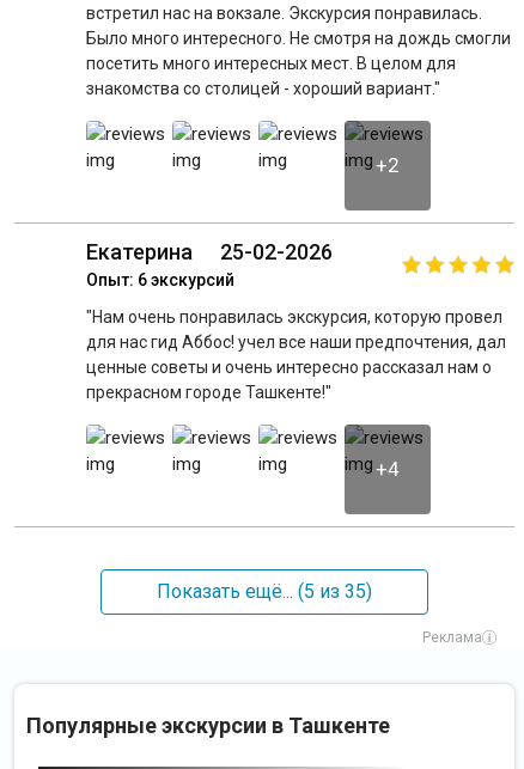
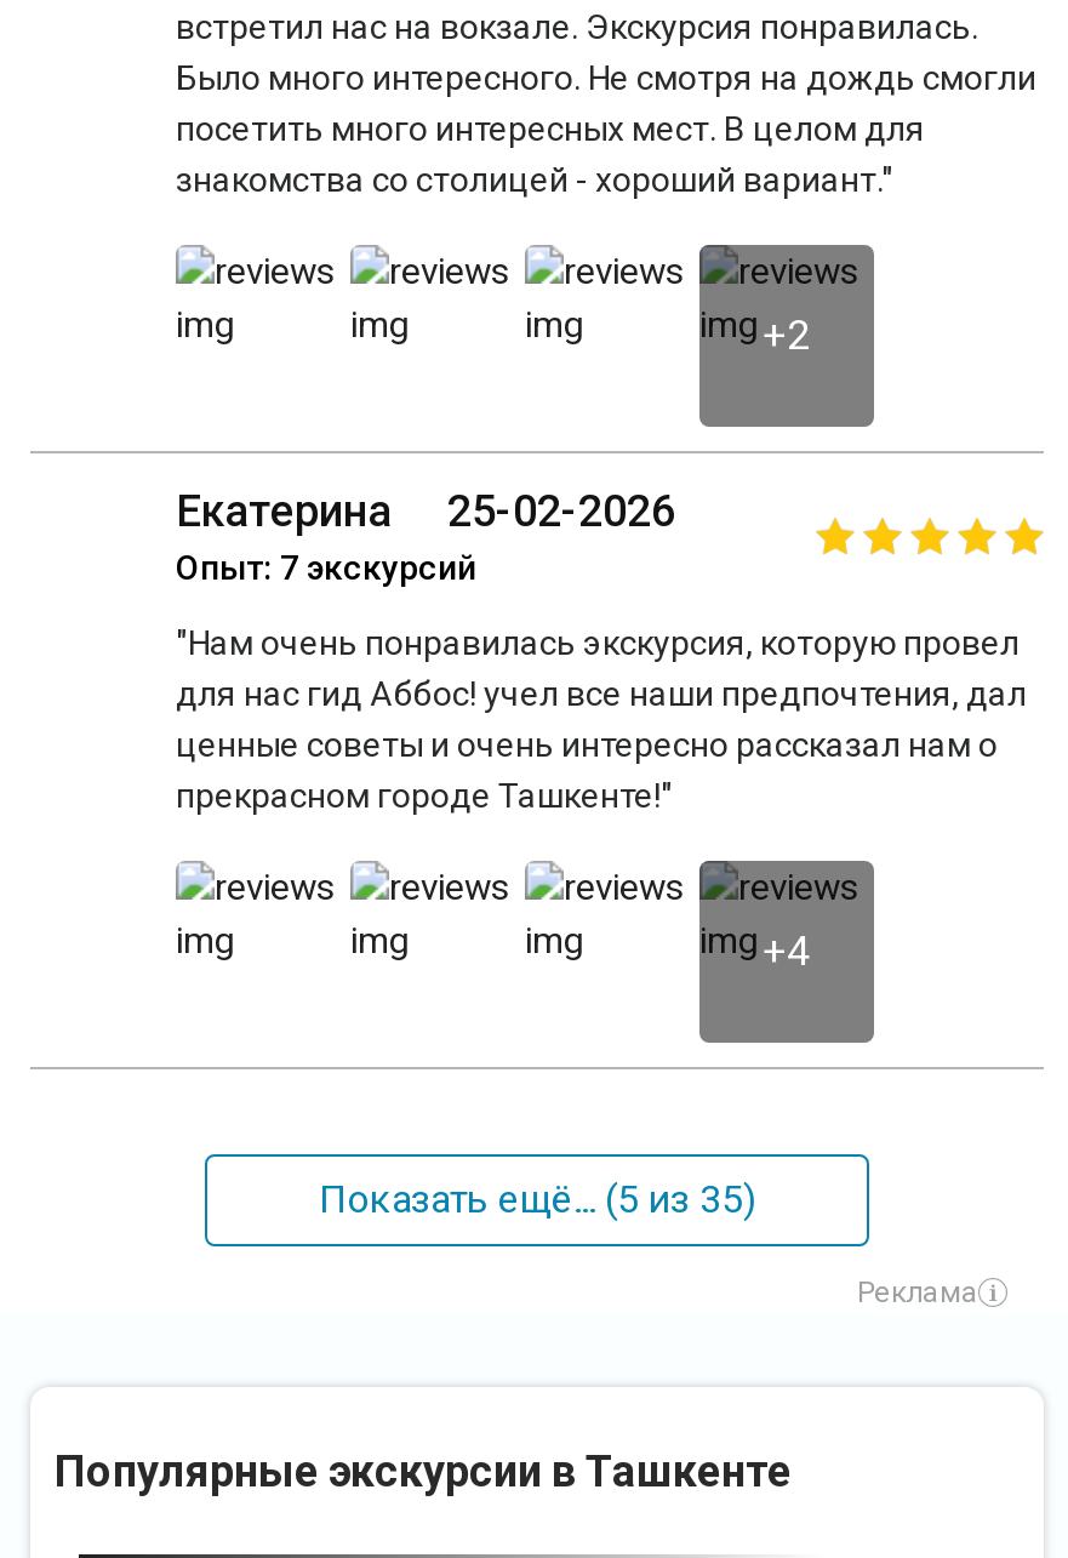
- Опыт: 6 экскурсий
+ Опыт: 7 экскурсий
